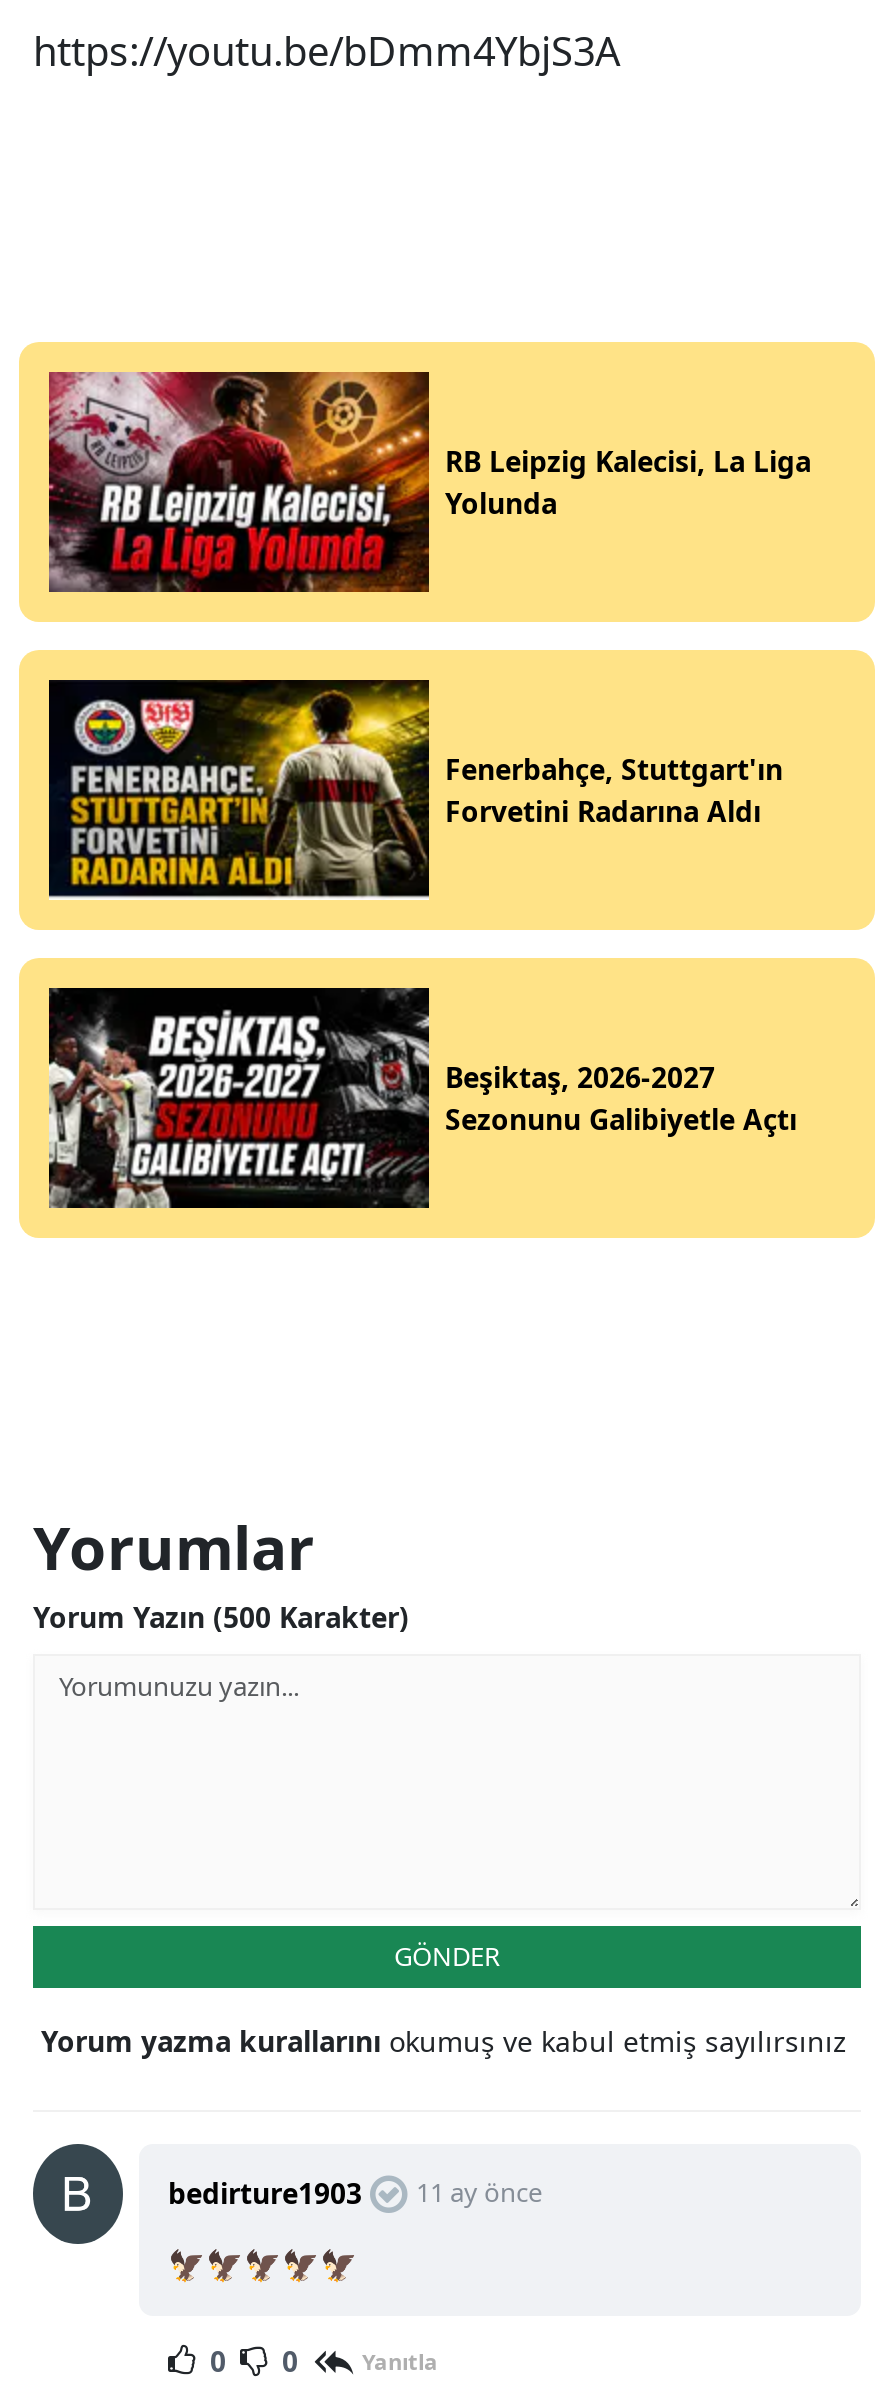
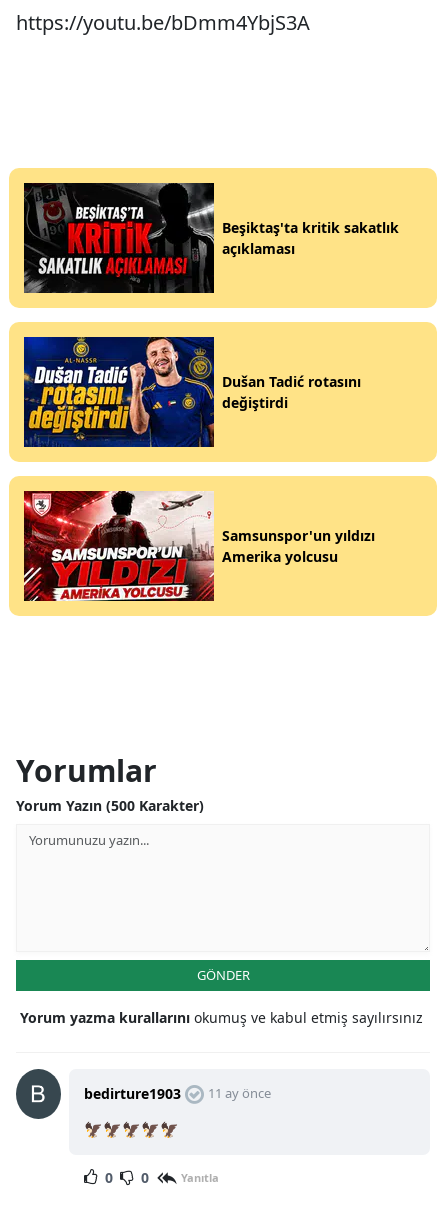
- [image]
- RB Leipzig Kalecisi, La Liga
- Yolunda
+ [image]
+ Beşiktaş'ta kritik sakatlık
+ açıklaması

- [image]
- Fenerbahçe, Stuttgart'ın
- Forvetini Radarına Aldı
+ [image]
+ Dušan Tadić rotasını
+ değiştirdi

- [image]
- Beşiktaş, 2026-2027
- Sezonunu Galibiyetle Açtı
+ [image]
+ Samsunspor'un yıldızı
+ Amerika yolcusu
